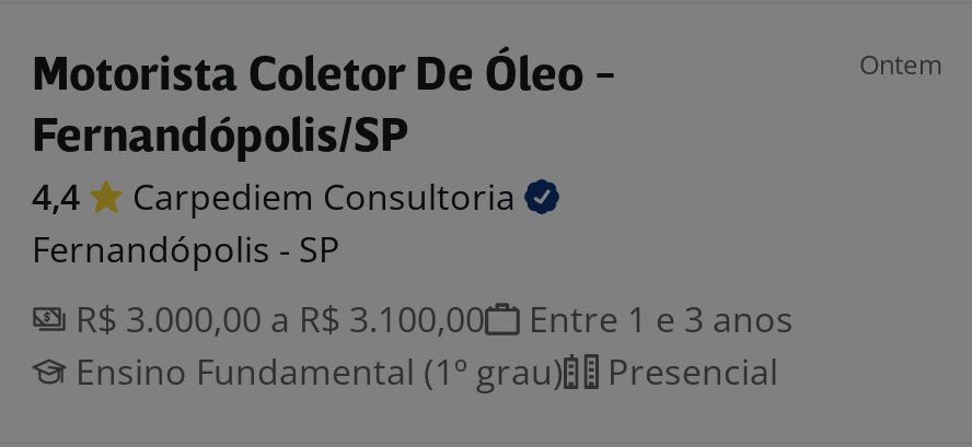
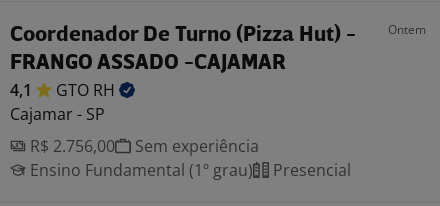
- Motorista Coletor De Óleo -
- Fernandópolis/SP
+ Coordenador De Turno (Pizza Hut) -
+ FRANGO ASSADO -CAJAMAR

- 4,4
- Carpediem Consultoria
- Fernandópolis - SP
+ 4,1
+ GTO RH
+ Cajamar - SP

- R$ 3.000,00 a R$ 3.100,00
- Entre 1 e 3 anos
+ R$ 2.756,00
+ Sem experiência
